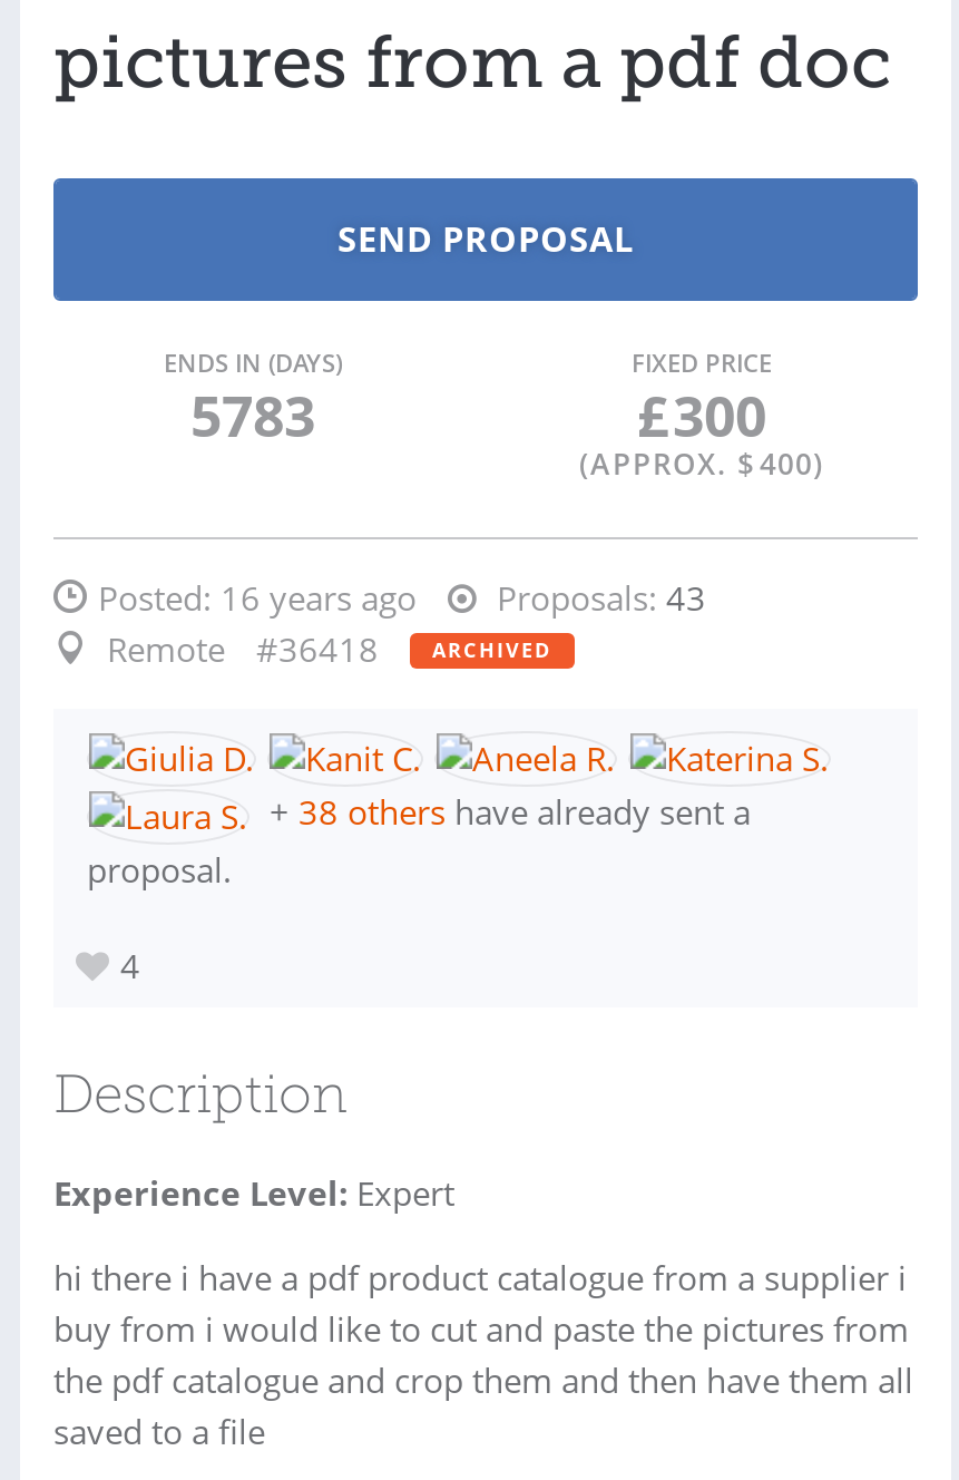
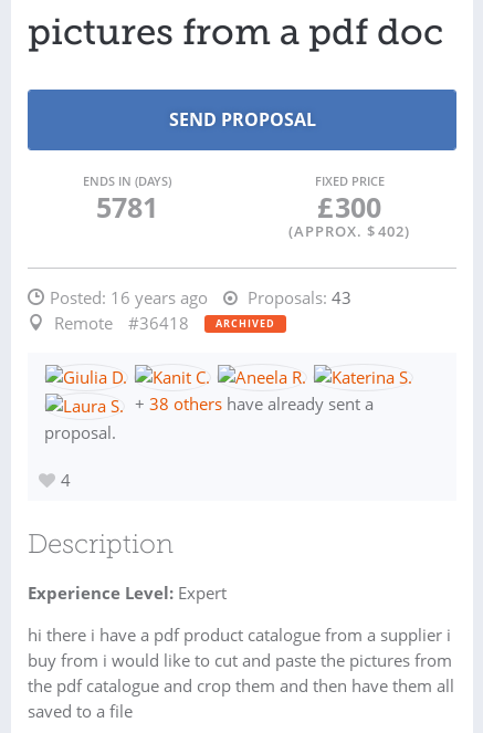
- 5783
+ 5781

- (APPROX. $ 400)
+ (APPROX. $ 402)
